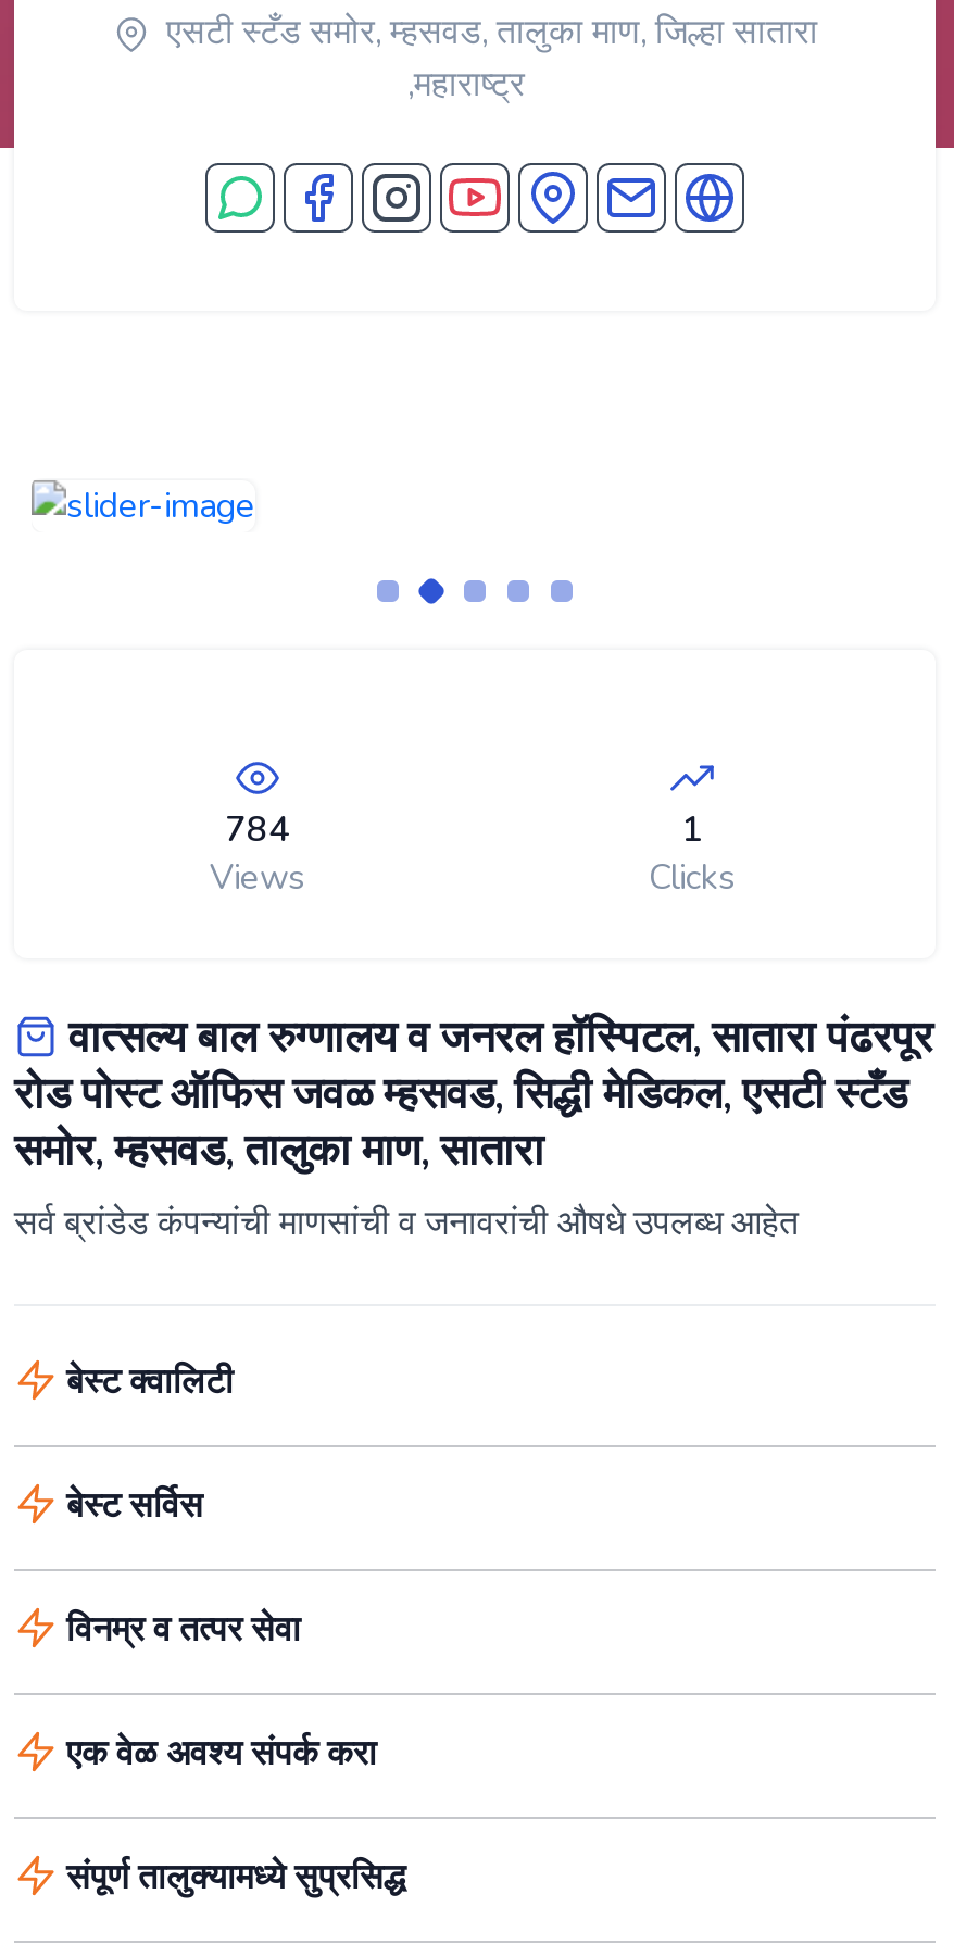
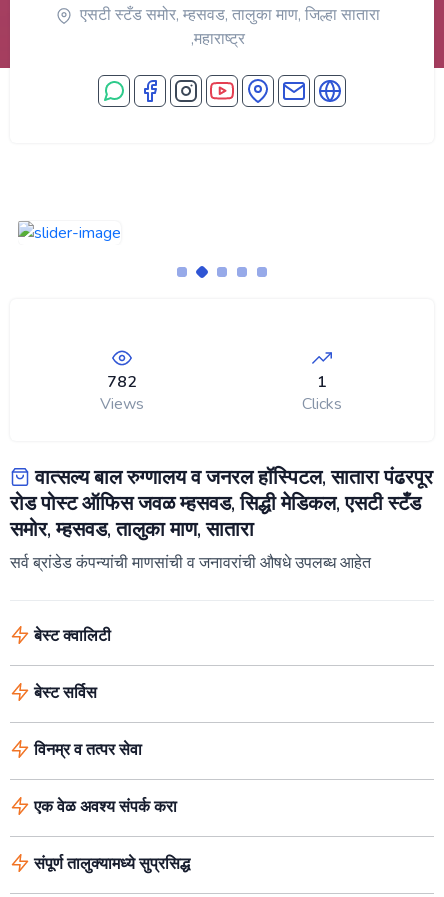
- 784
+ 782
